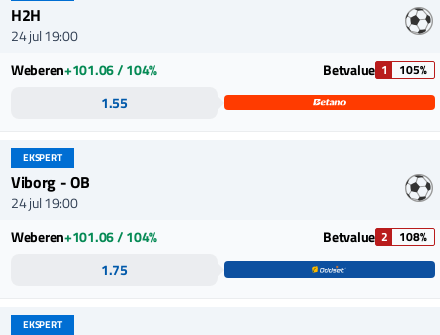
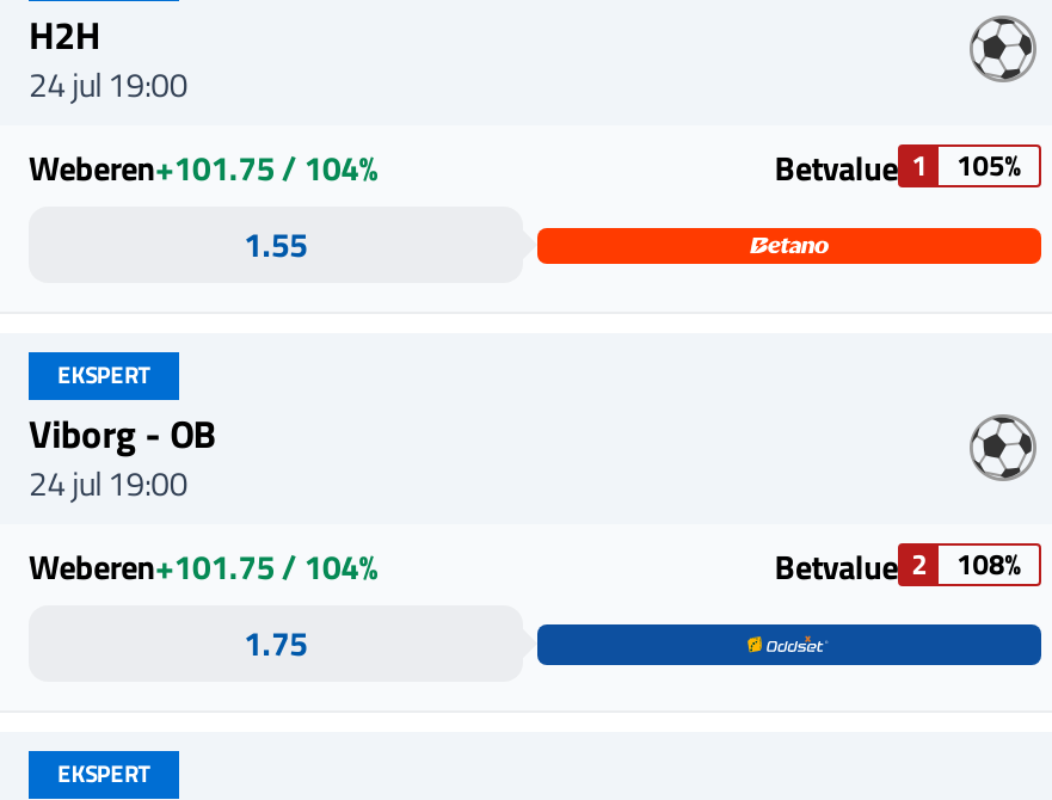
- Weberen+101.06 / 104%
+ Weberen+101.75 / 104%

- Weberen+101.06 / 104%
+ Weberen+101.75 / 104%
